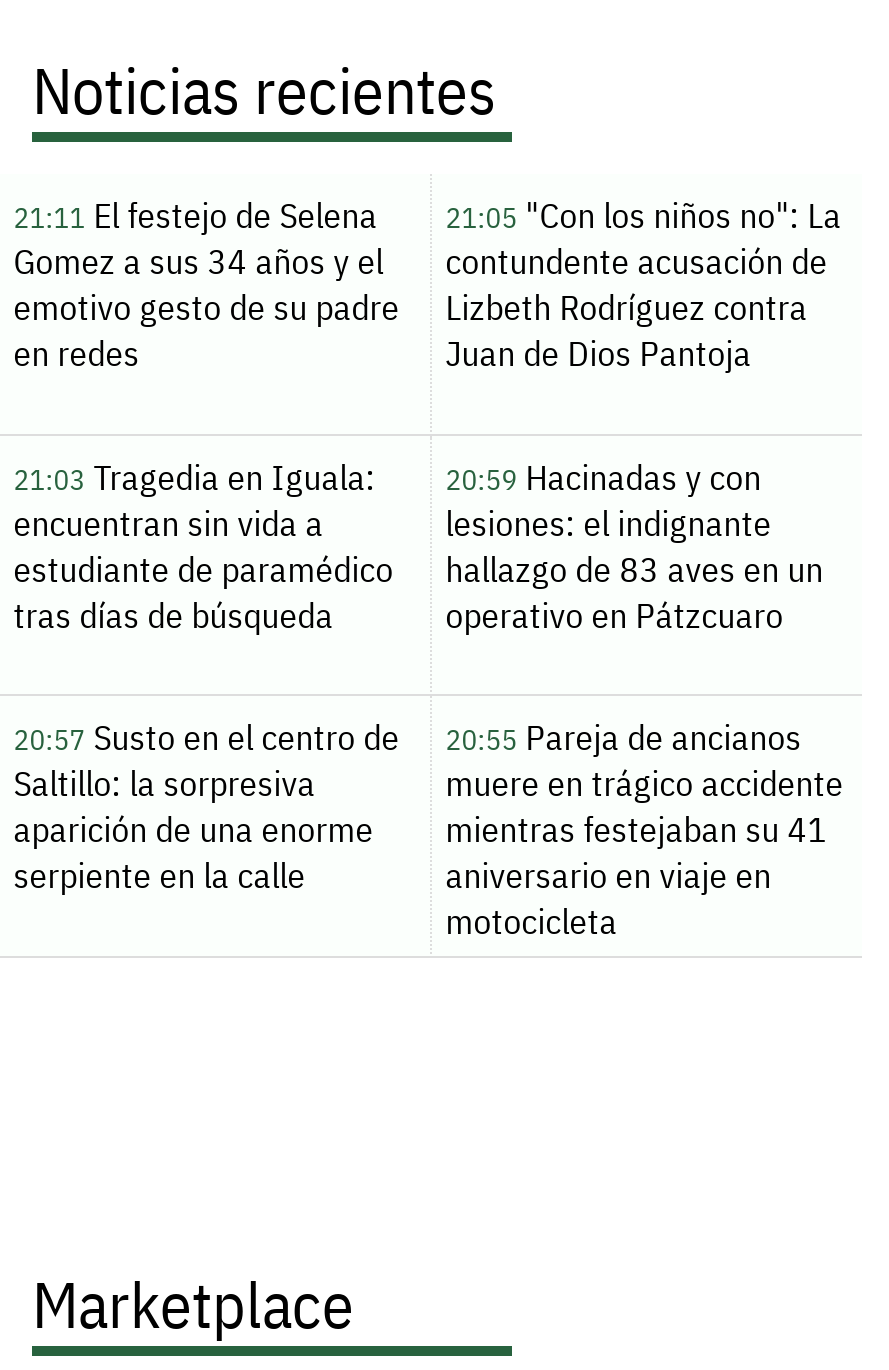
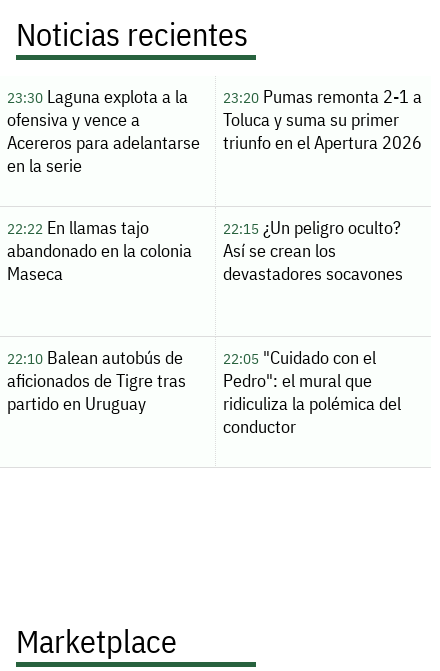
- 21:11 El festejo de Selena
- Gomez a sus 34 años y el
- emotivo gesto de su padre
- en redes
+ 23:30 Laguna explota a la
+ ofensiva y vence a
+ Acereros para adelantarse
+ en la serie

- 21:05 "Con los niños no": La
- contundente acusación de
- Lizbeth Rodríguez contra
- Juan de Dios Pantoja
+ 23:20 Pumas remonta 2-1 a
+ Toluca y suma su primer
+ triunfo en el Apertura 2026

- 21:03 Tragedia en Iguala:
- encuentran sin vida a
- estudiante de paramédico
- tras días de búsqueda
+ 22:22 En llamas tajo
+ abandonado en la colonia
+ Maseca

- 20:59 Hacinadas y con
- lesiones: el indignante
- hallazgo de 83 aves en un
- operativo en Pátzcuaro
+ 22:15 ¿Un peligro oculto?
+ Así se crean los
+ devastadores socavones

- 20:57 Susto en el centro de
- Saltillo: la sorpresiva
- aparición de una enorme
- serpiente en la calle
+ 22:10 Balean autobús de
+ aficionados de Tigre tras
+ partido en Uruguay

- 20:55 Pareja de ancianos
- muere en trágico accidente
- mientras festejaban su 41
- aniversario en viaje en
- motocicleta
+ 22:05 "Cuidado con el
+ Pedro": el mural que
+ ridiculiza la polémica del
+ conductor
